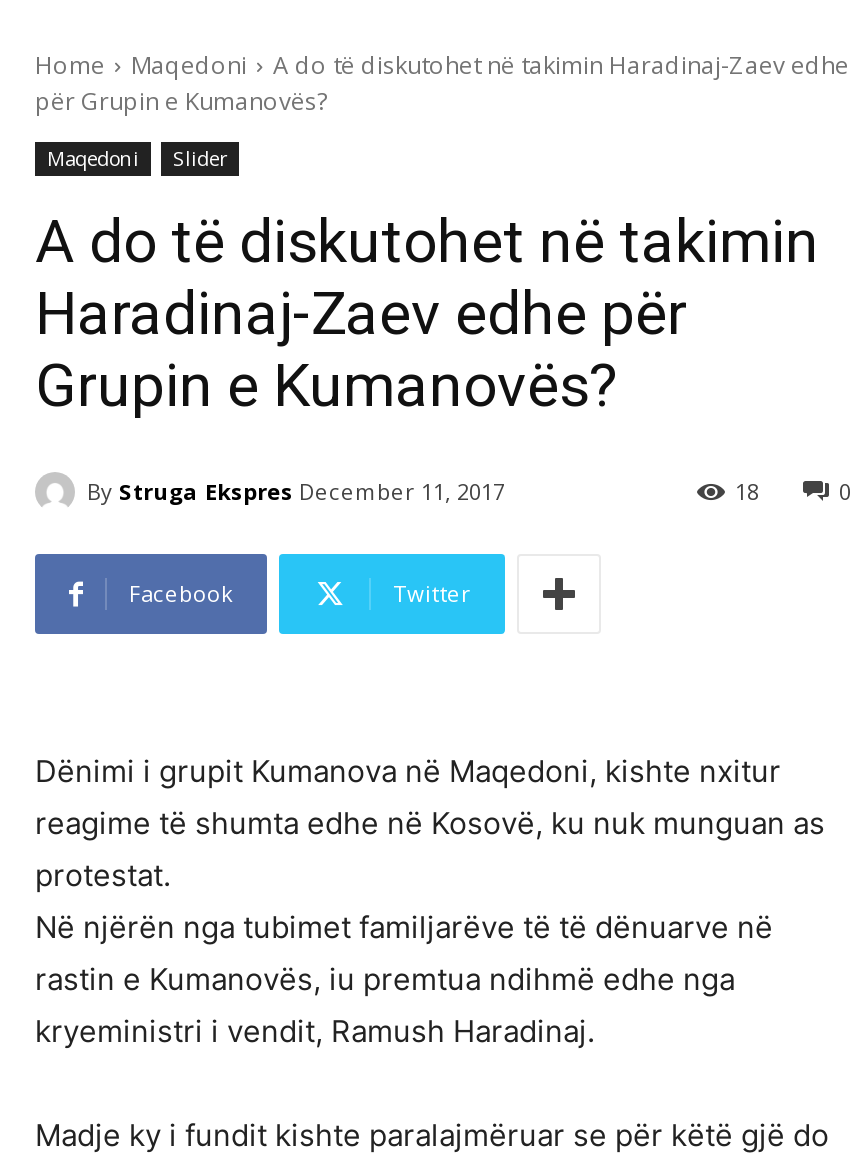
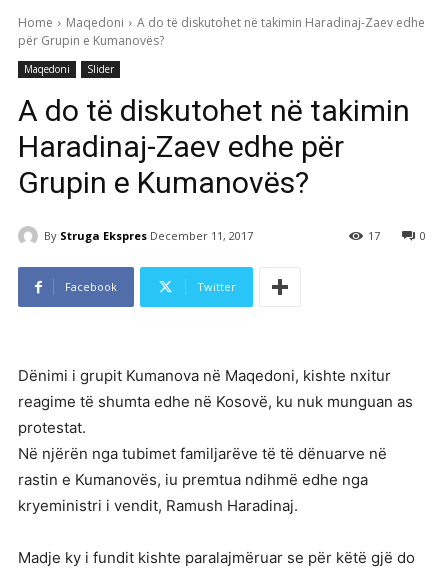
- 18
+ 17
